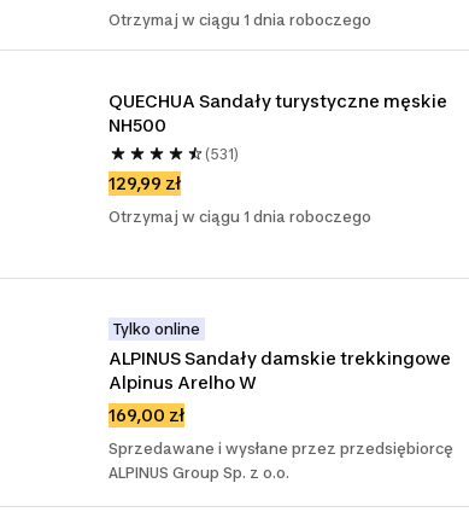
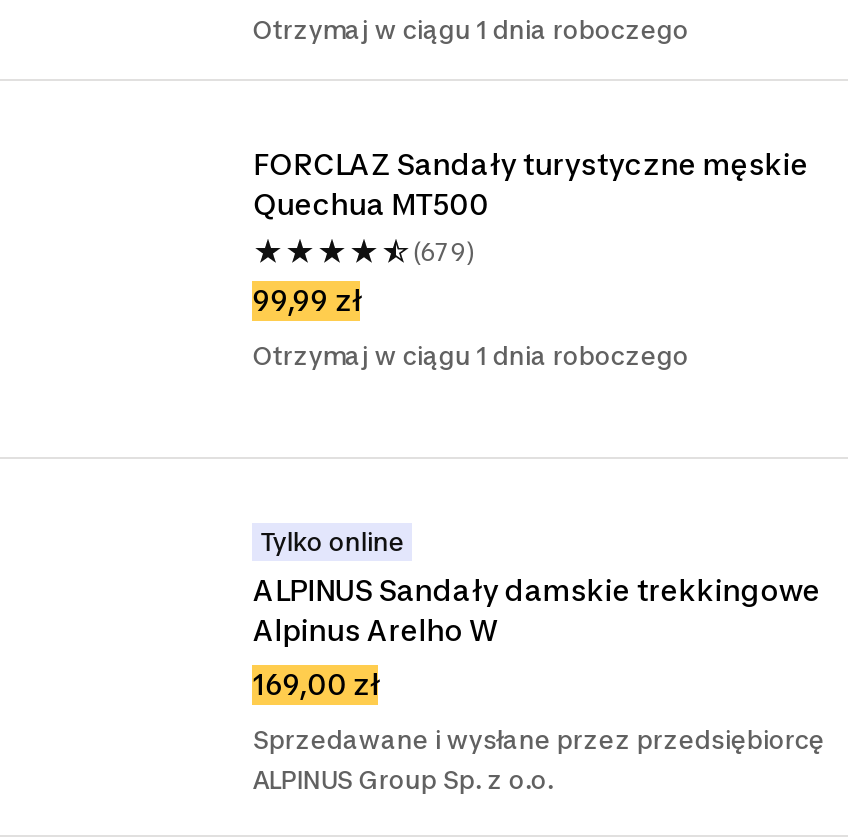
- QUECHUA Sandały turystyczne męskie
- NH500
+ FORCLAZ Sandały turystyczne męskie
+ Quechua MT500

- (531)
+ (679)

- 129,99 zł
+ 99,99 zł
